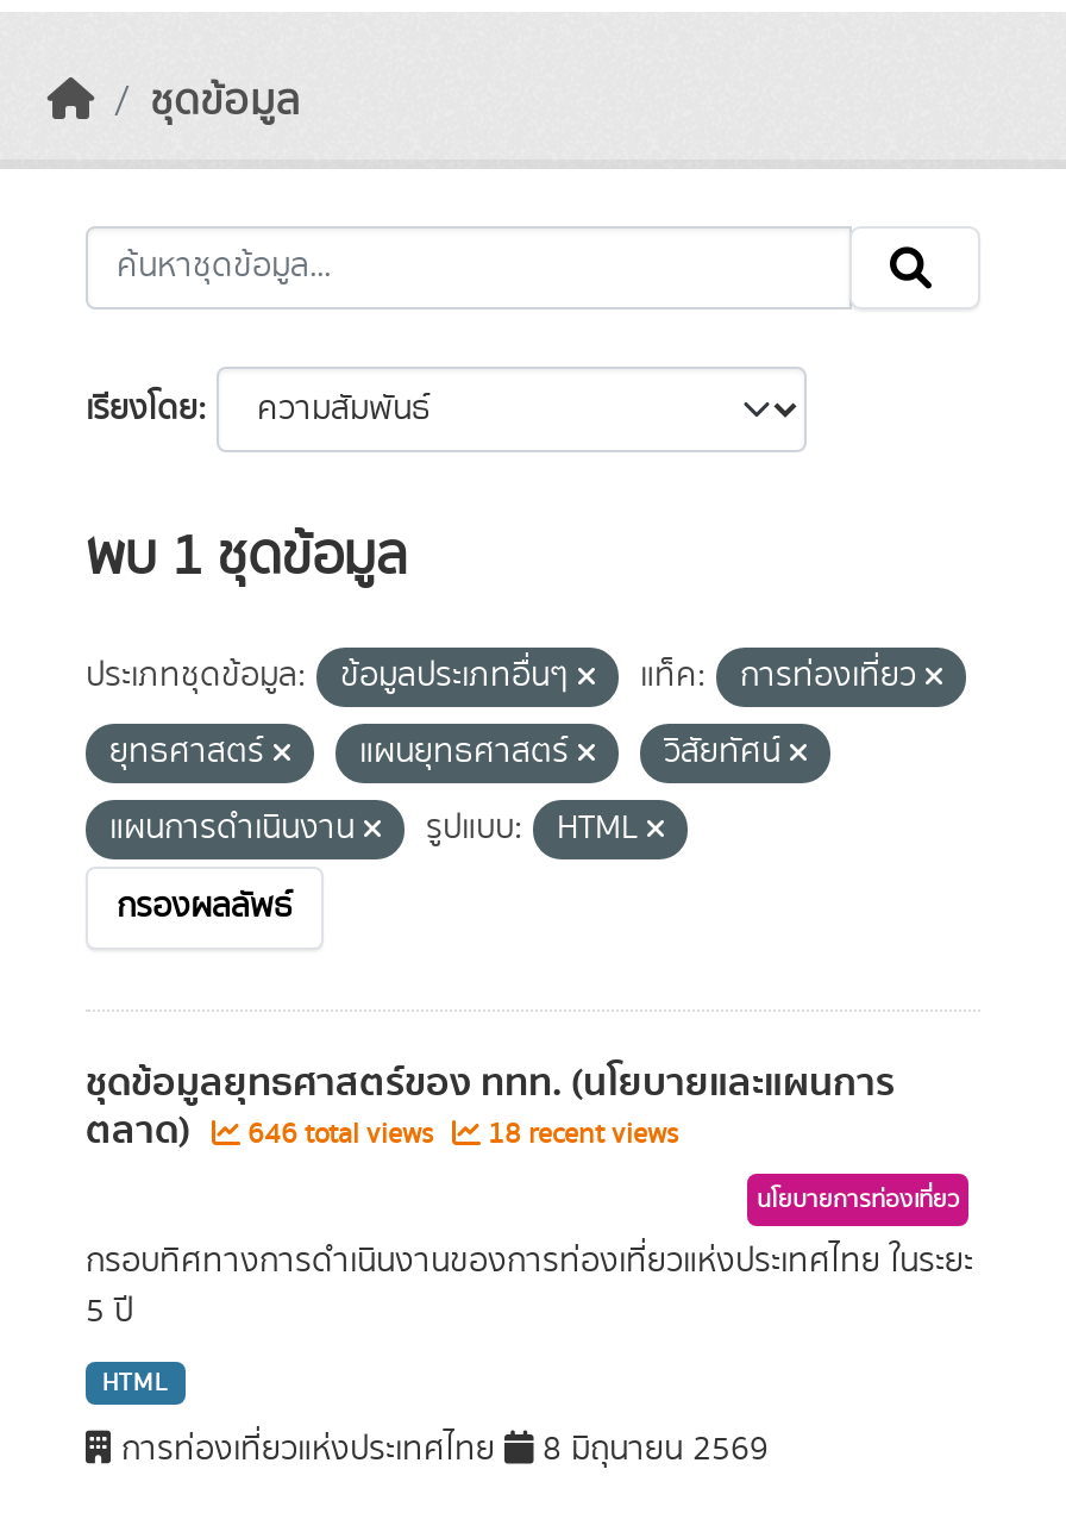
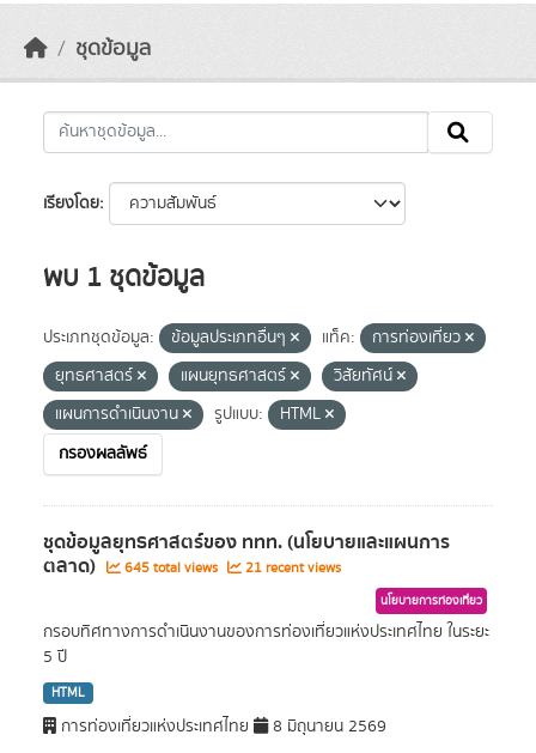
- 646 total views
+ 645 total views

- 18 recent views
+ 21 recent views
